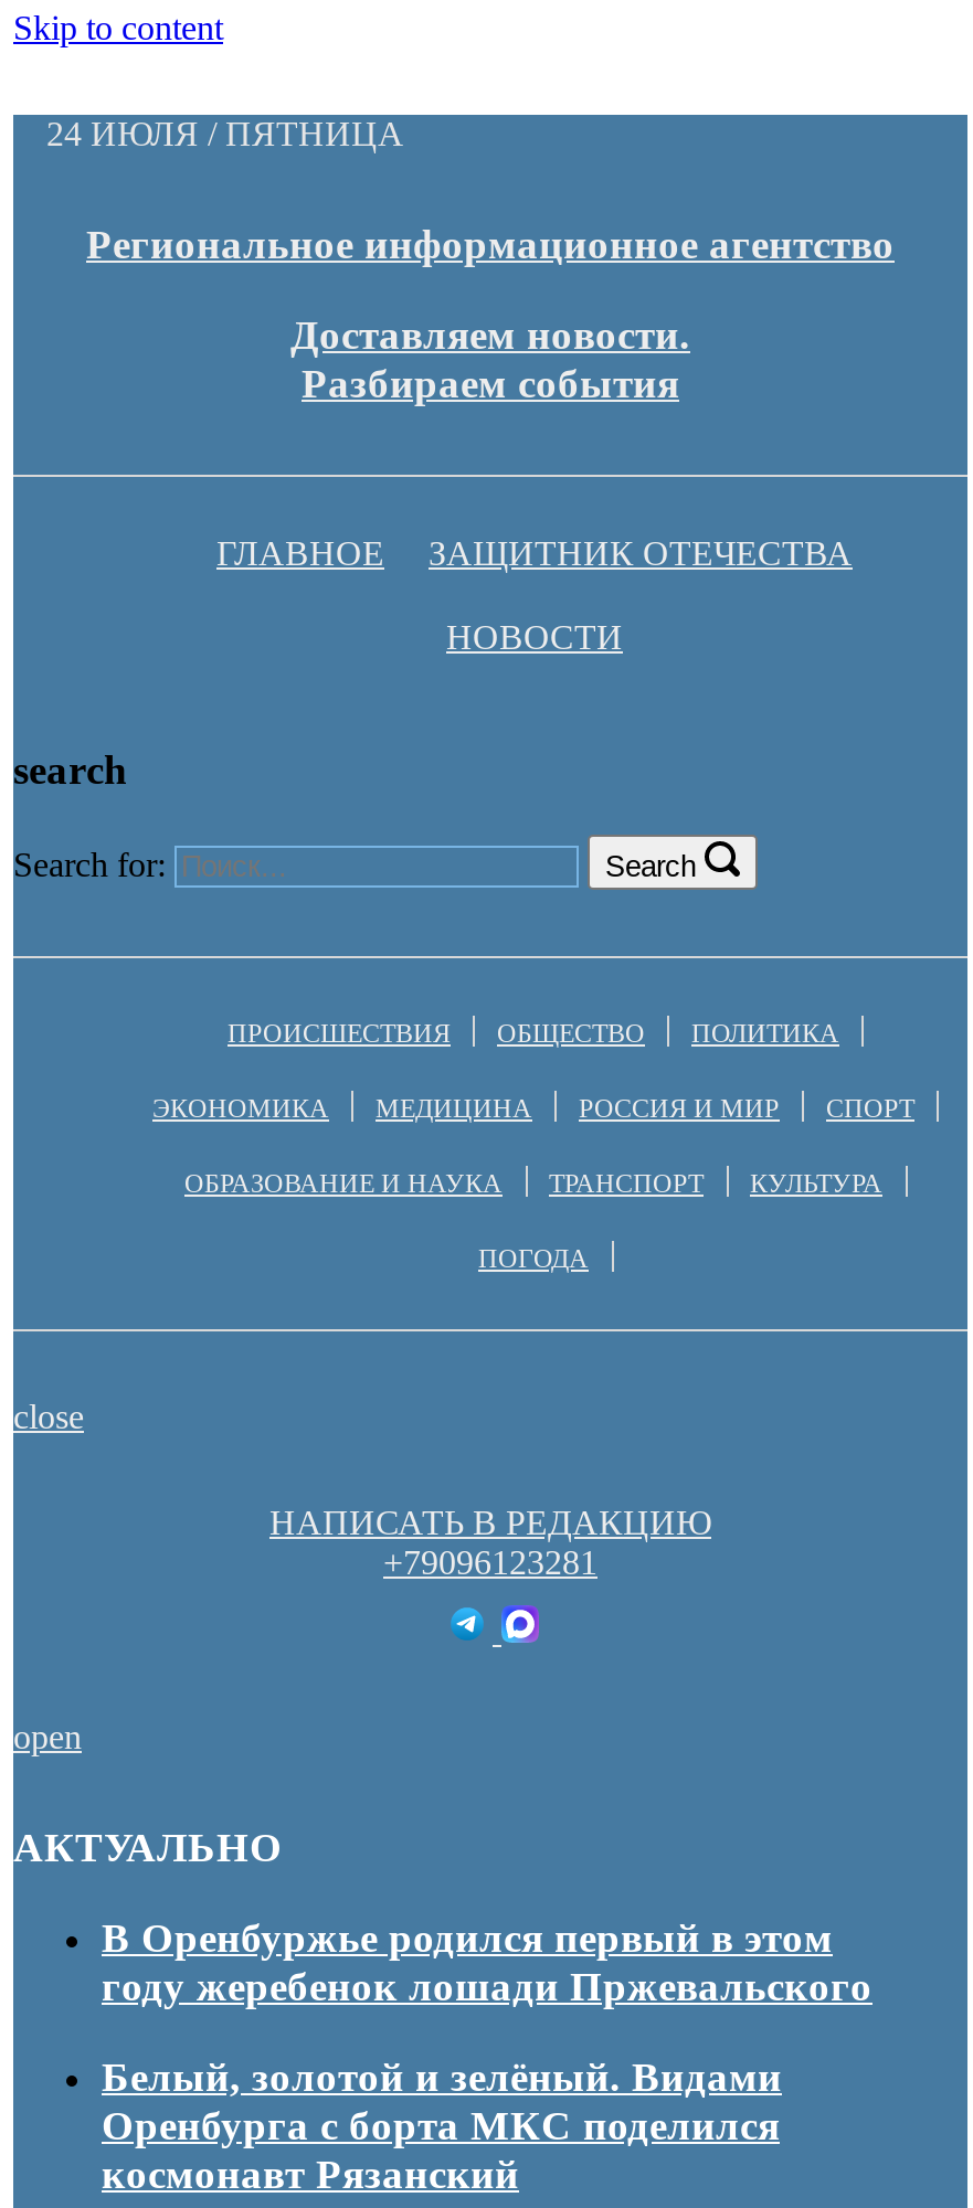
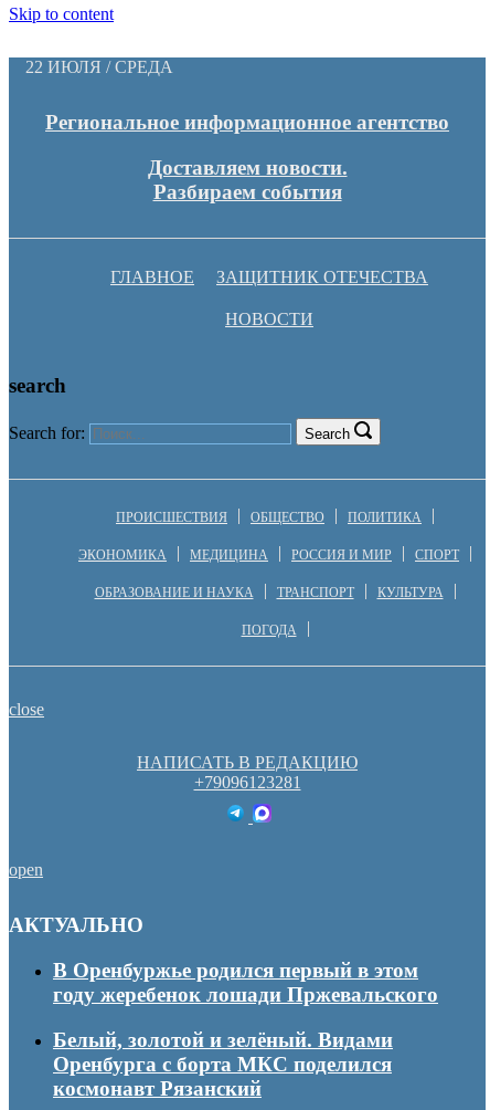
- 24 ИЮЛЯ / ПЯТНИЦА
+ 22 ИЮЛЯ / СРЕДА
